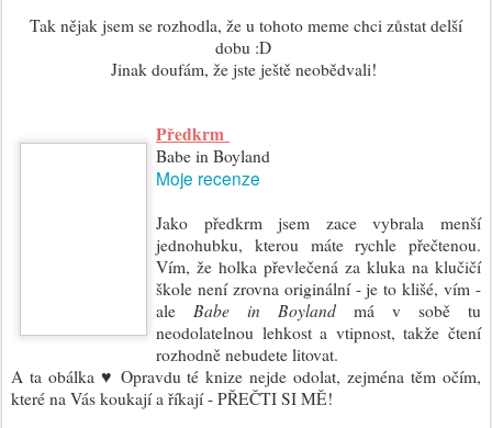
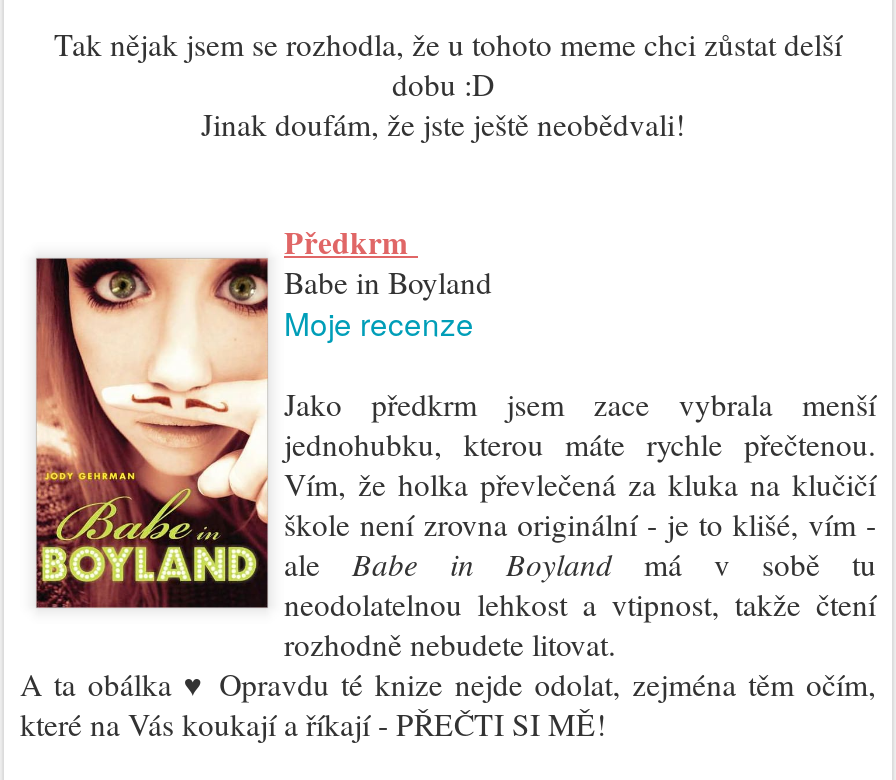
+ [image]
